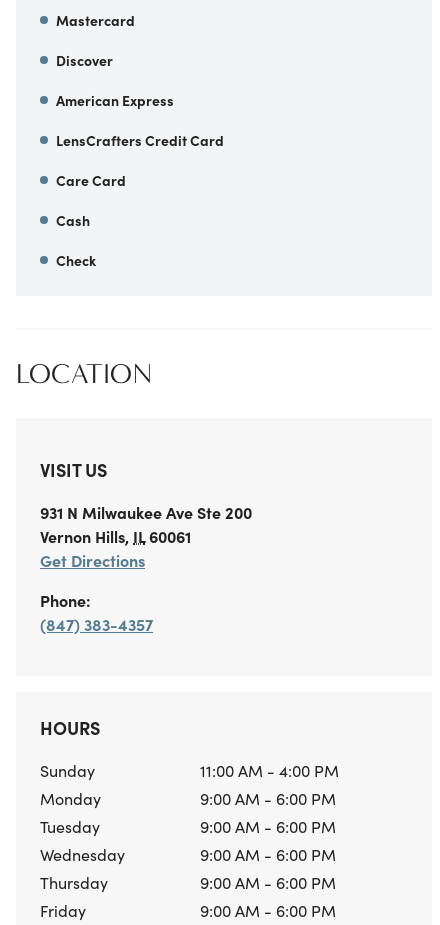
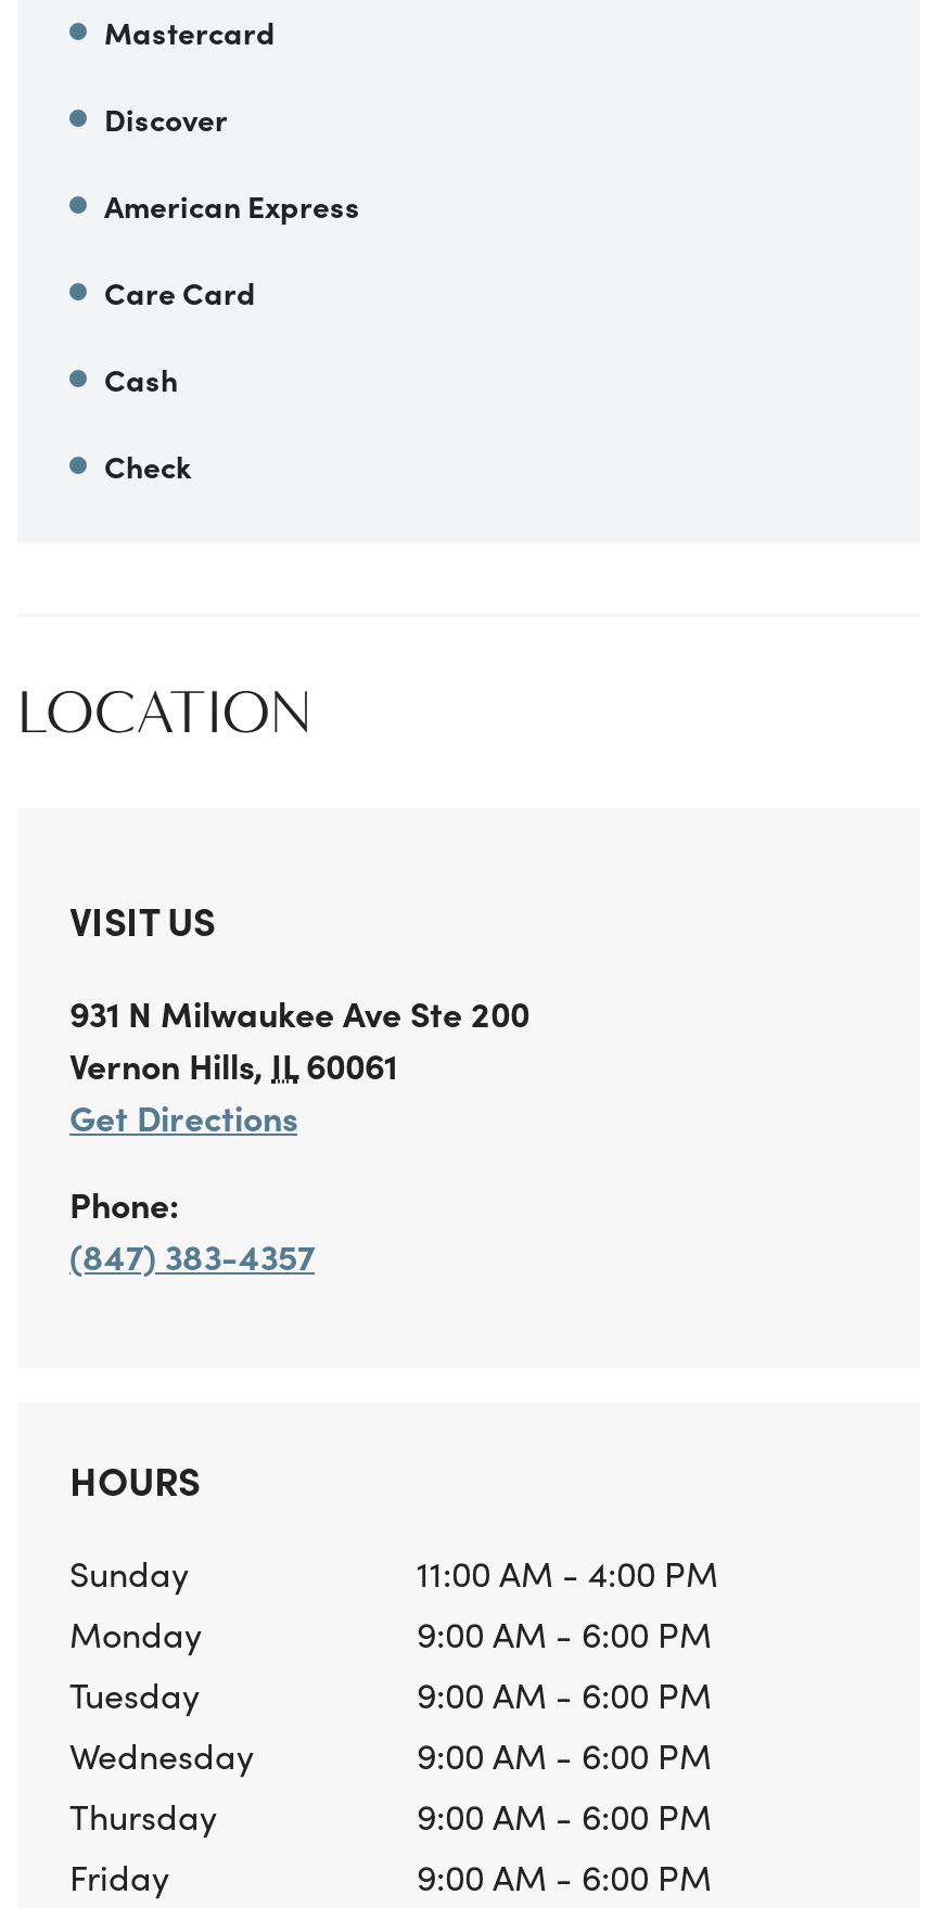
- LensCrafters Credit Card
